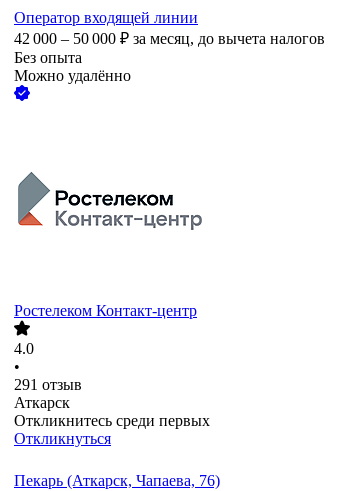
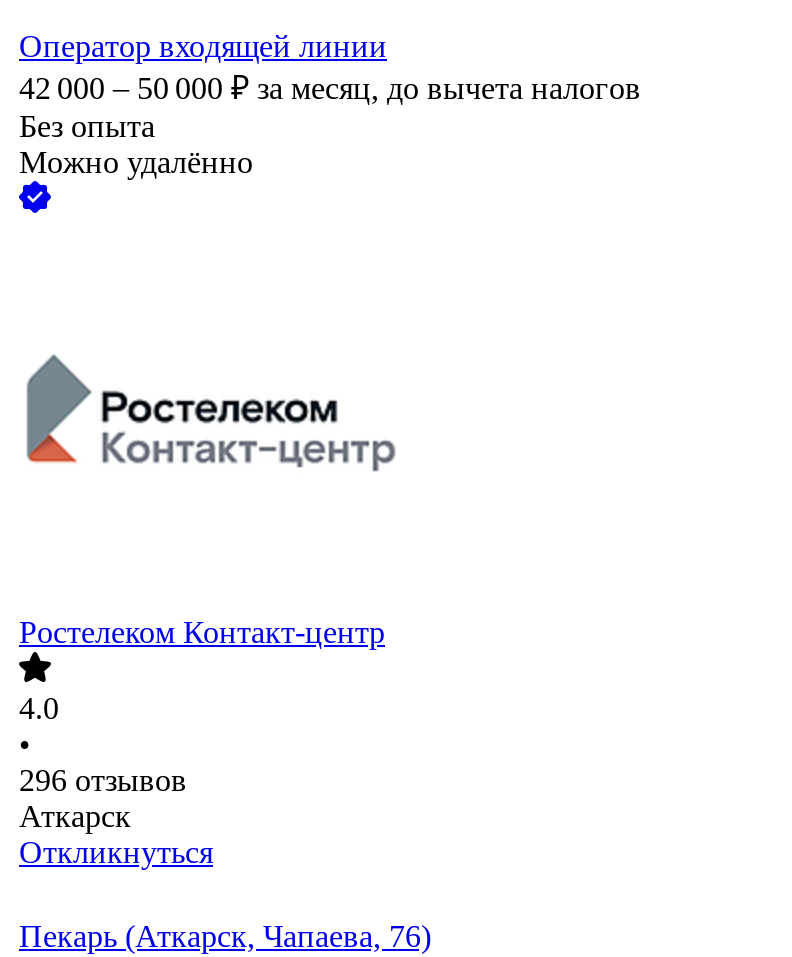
- 291 отзыв
+ 296 отзывов

- Откликнитесь среди первых
